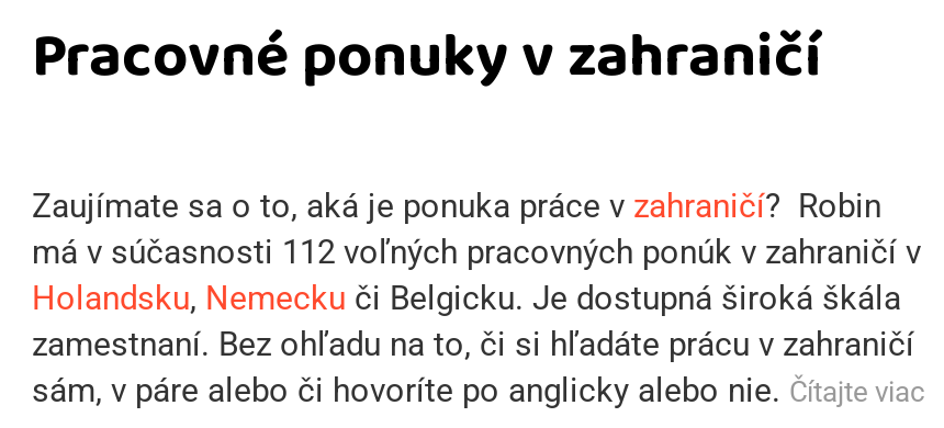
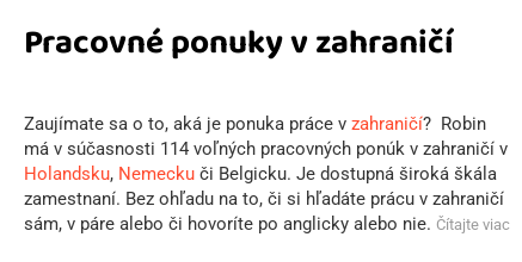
- má v súčasnosti 112 voľných pracovných ponúk v zahraničí v
+ má v súčasnosti 114 voľných pracovných ponúk v zahraničí v
